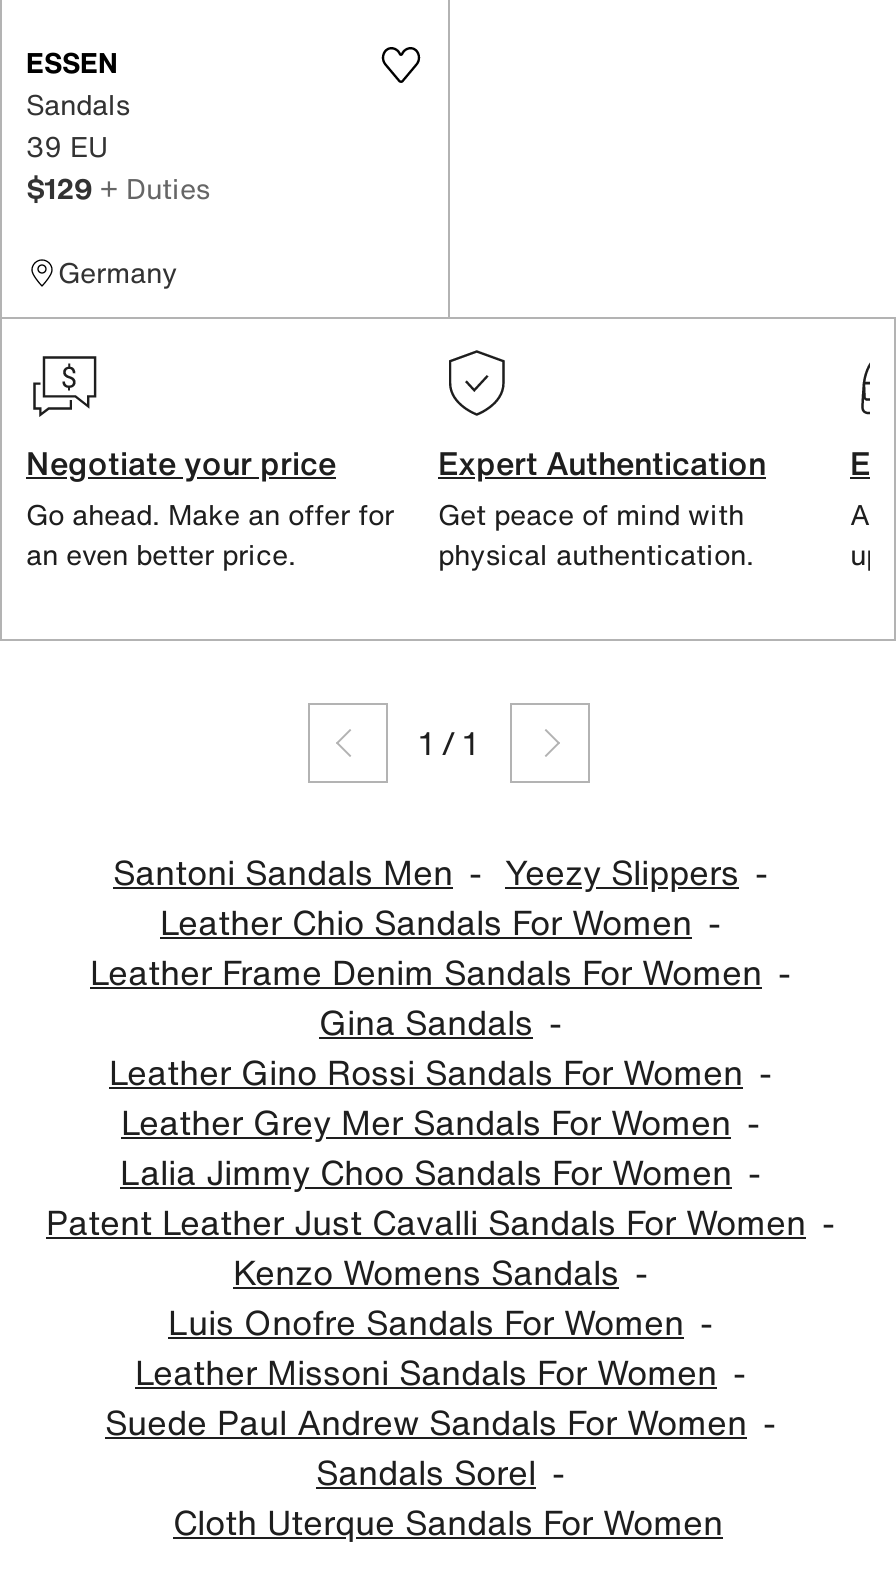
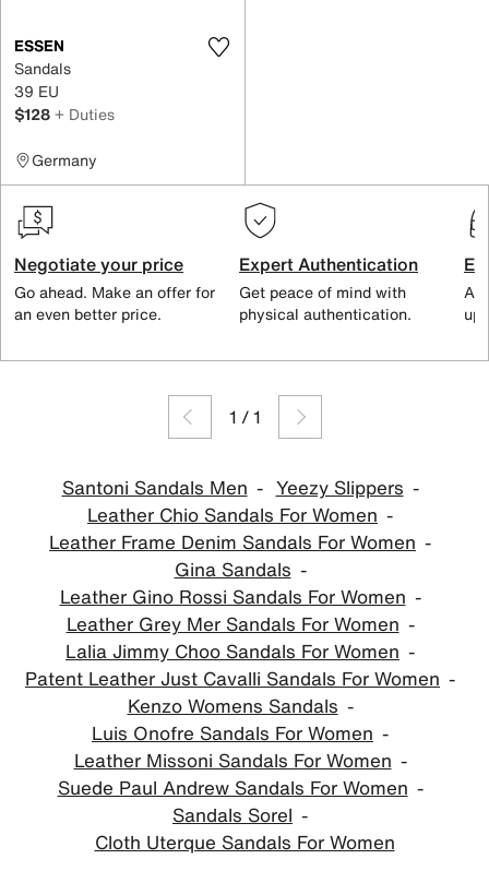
- $129 + Duties
+ $128 + Duties
